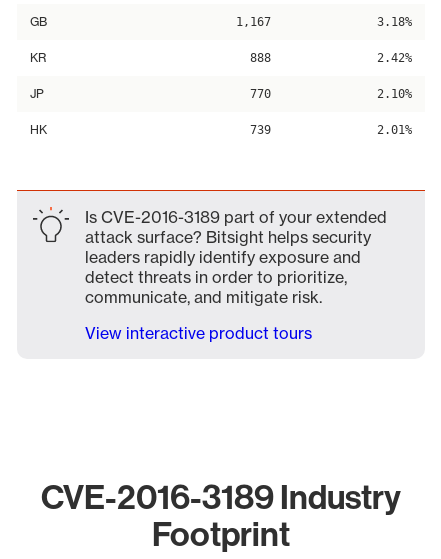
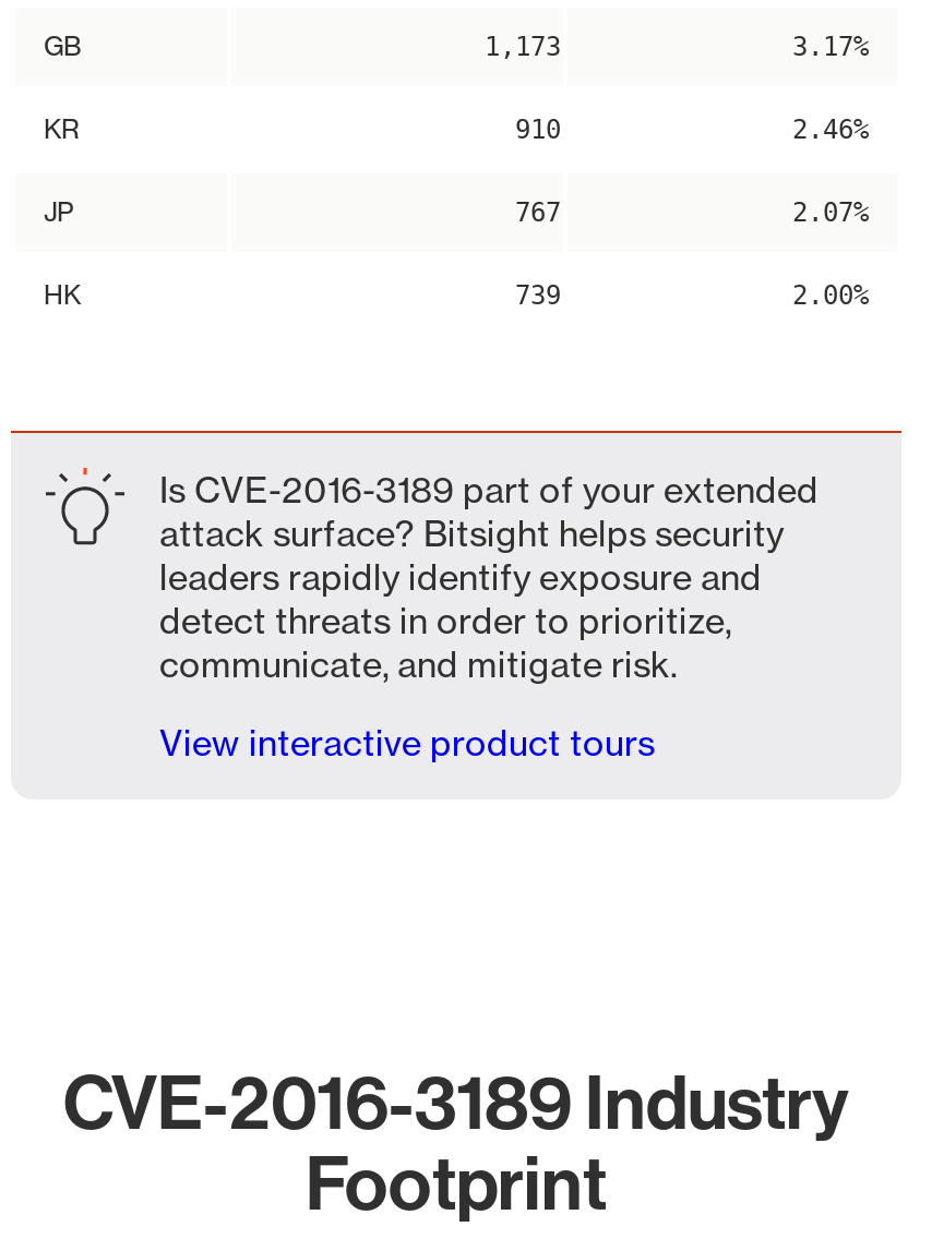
- 1,167
+ 1,173

- 3.18%
+ 3.17%

- 888
+ 910

- 2.42%
+ 2.46%

- 770
+ 767

- 2.10%
+ 2.07%

- 2.01%
+ 2.00%
